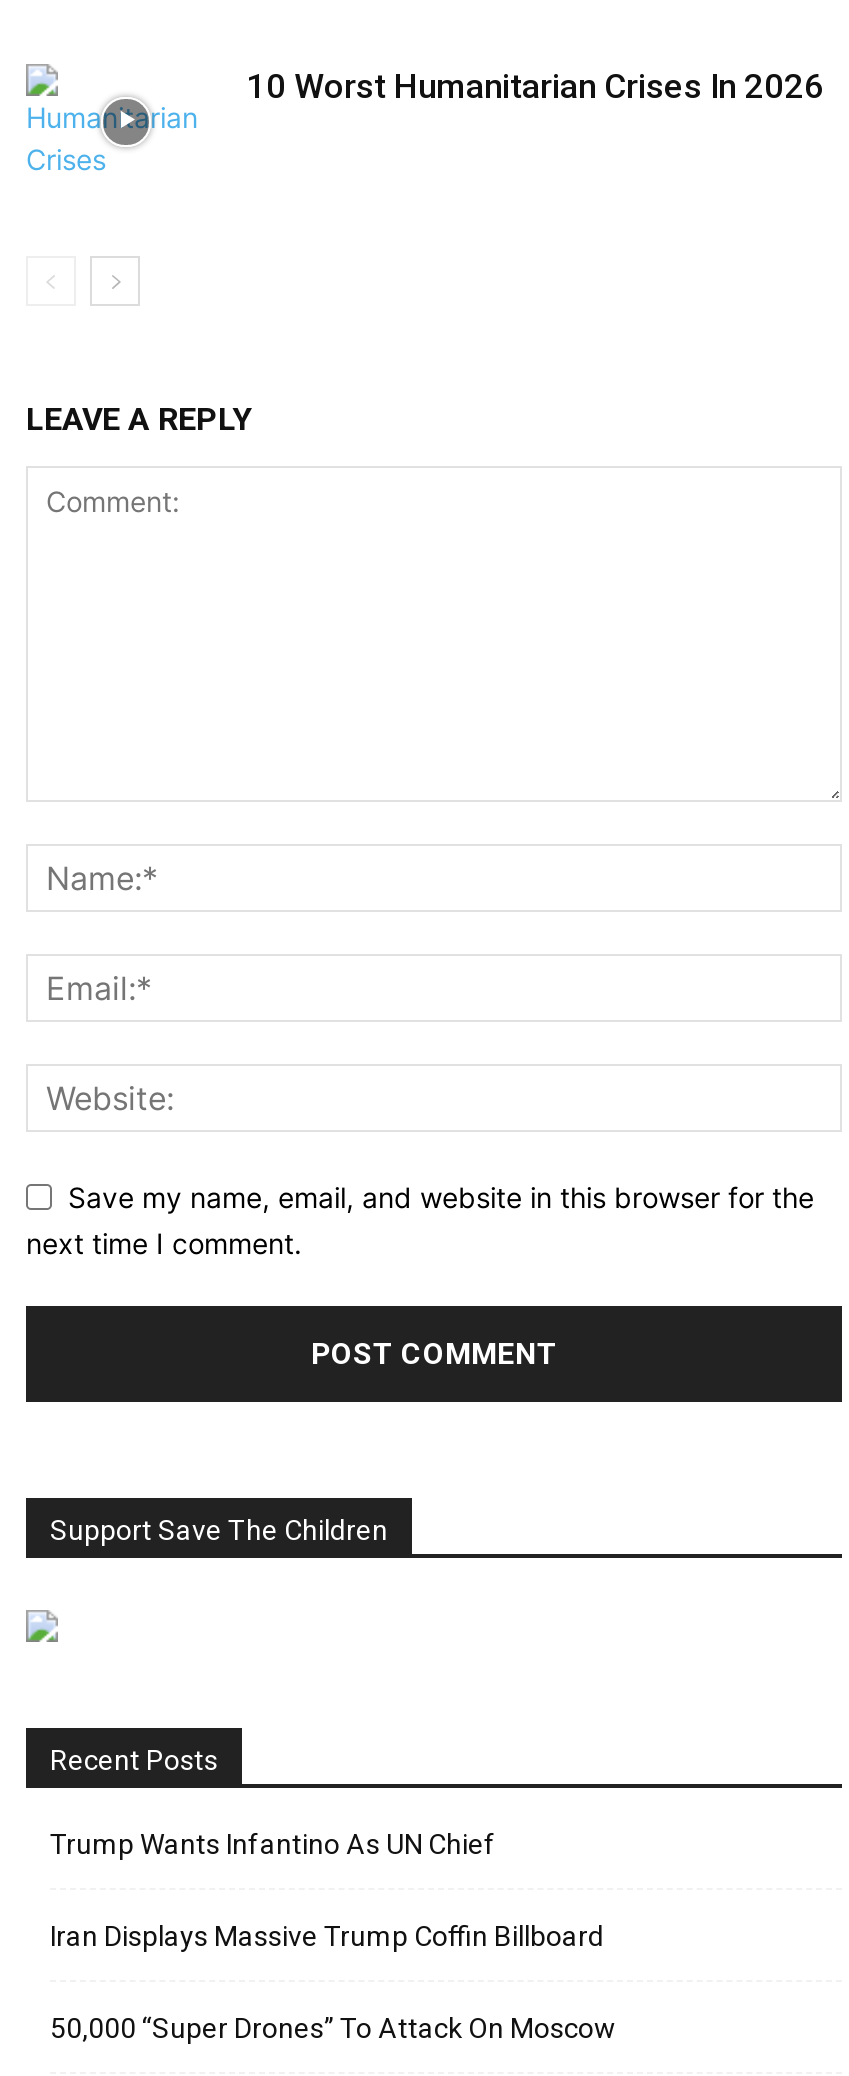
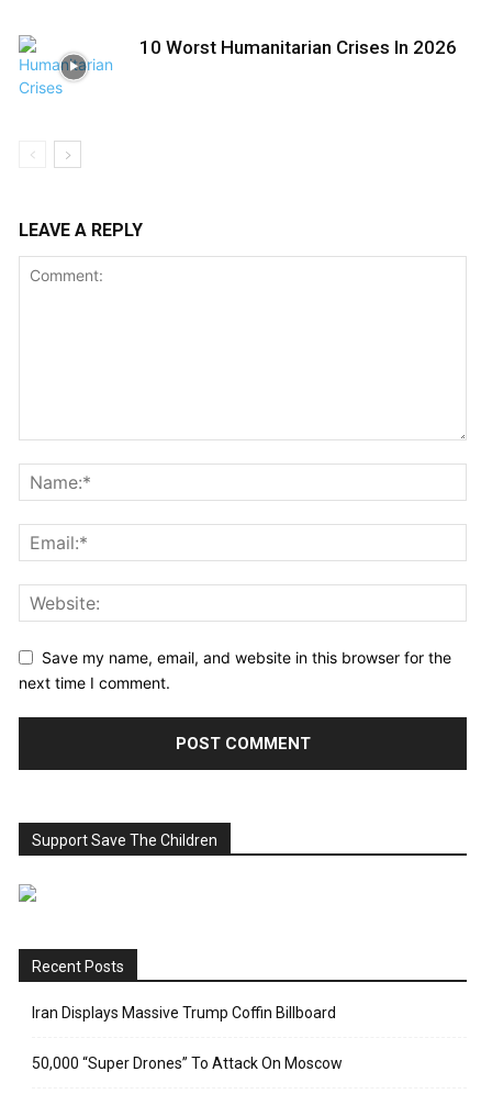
- Trump Wants Infantino As UN Chief
